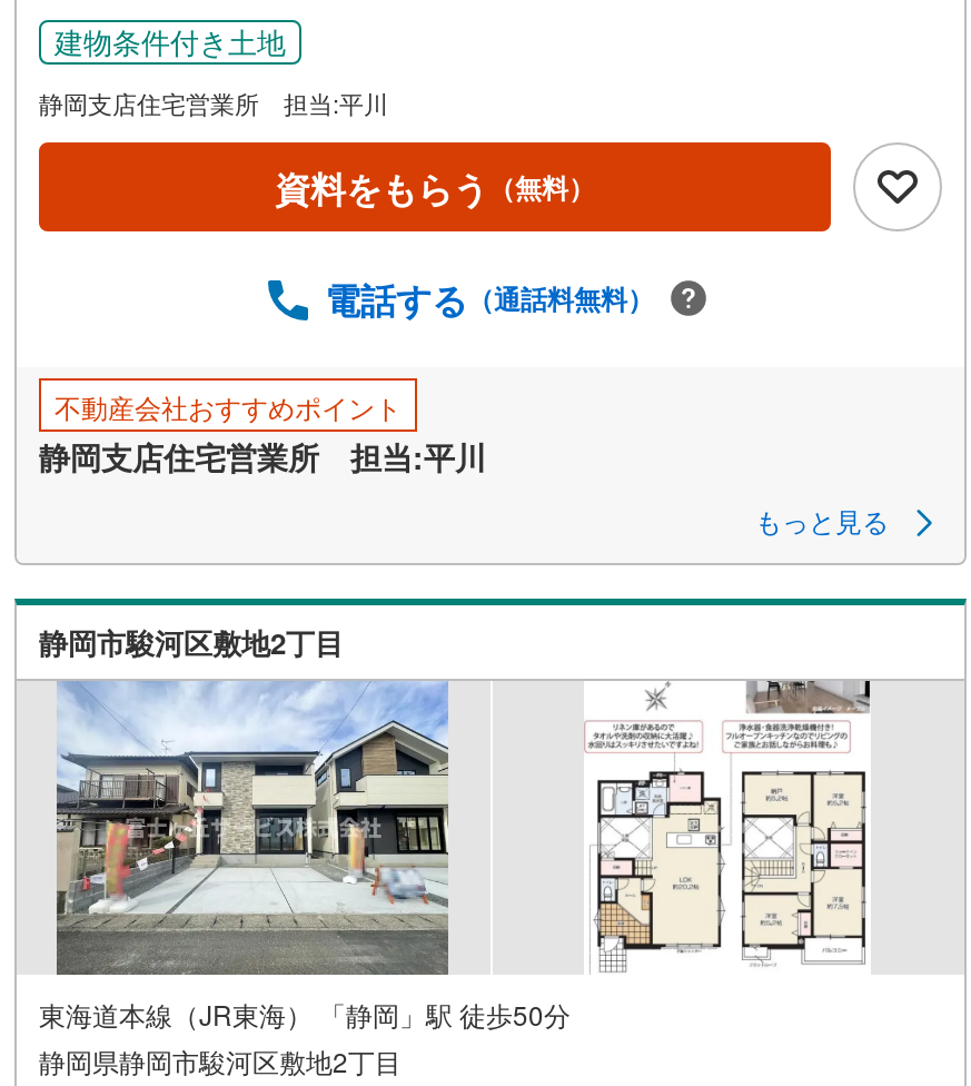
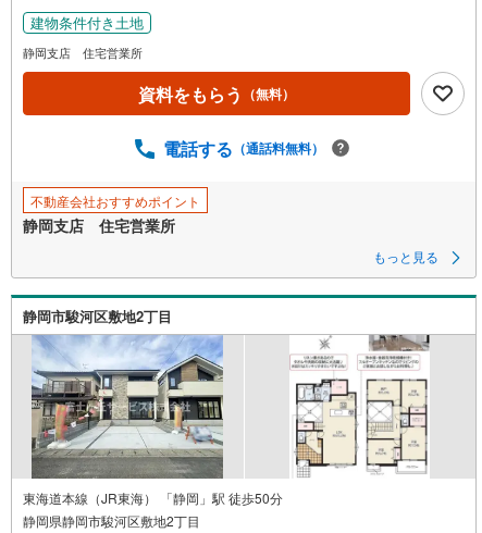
- 静岡支店住宅営業所 担当:平川
+ 静岡支店 住宅営業所

- 静岡支店住宅営業所 担当:平川
+ 静岡支店 住宅営業所
